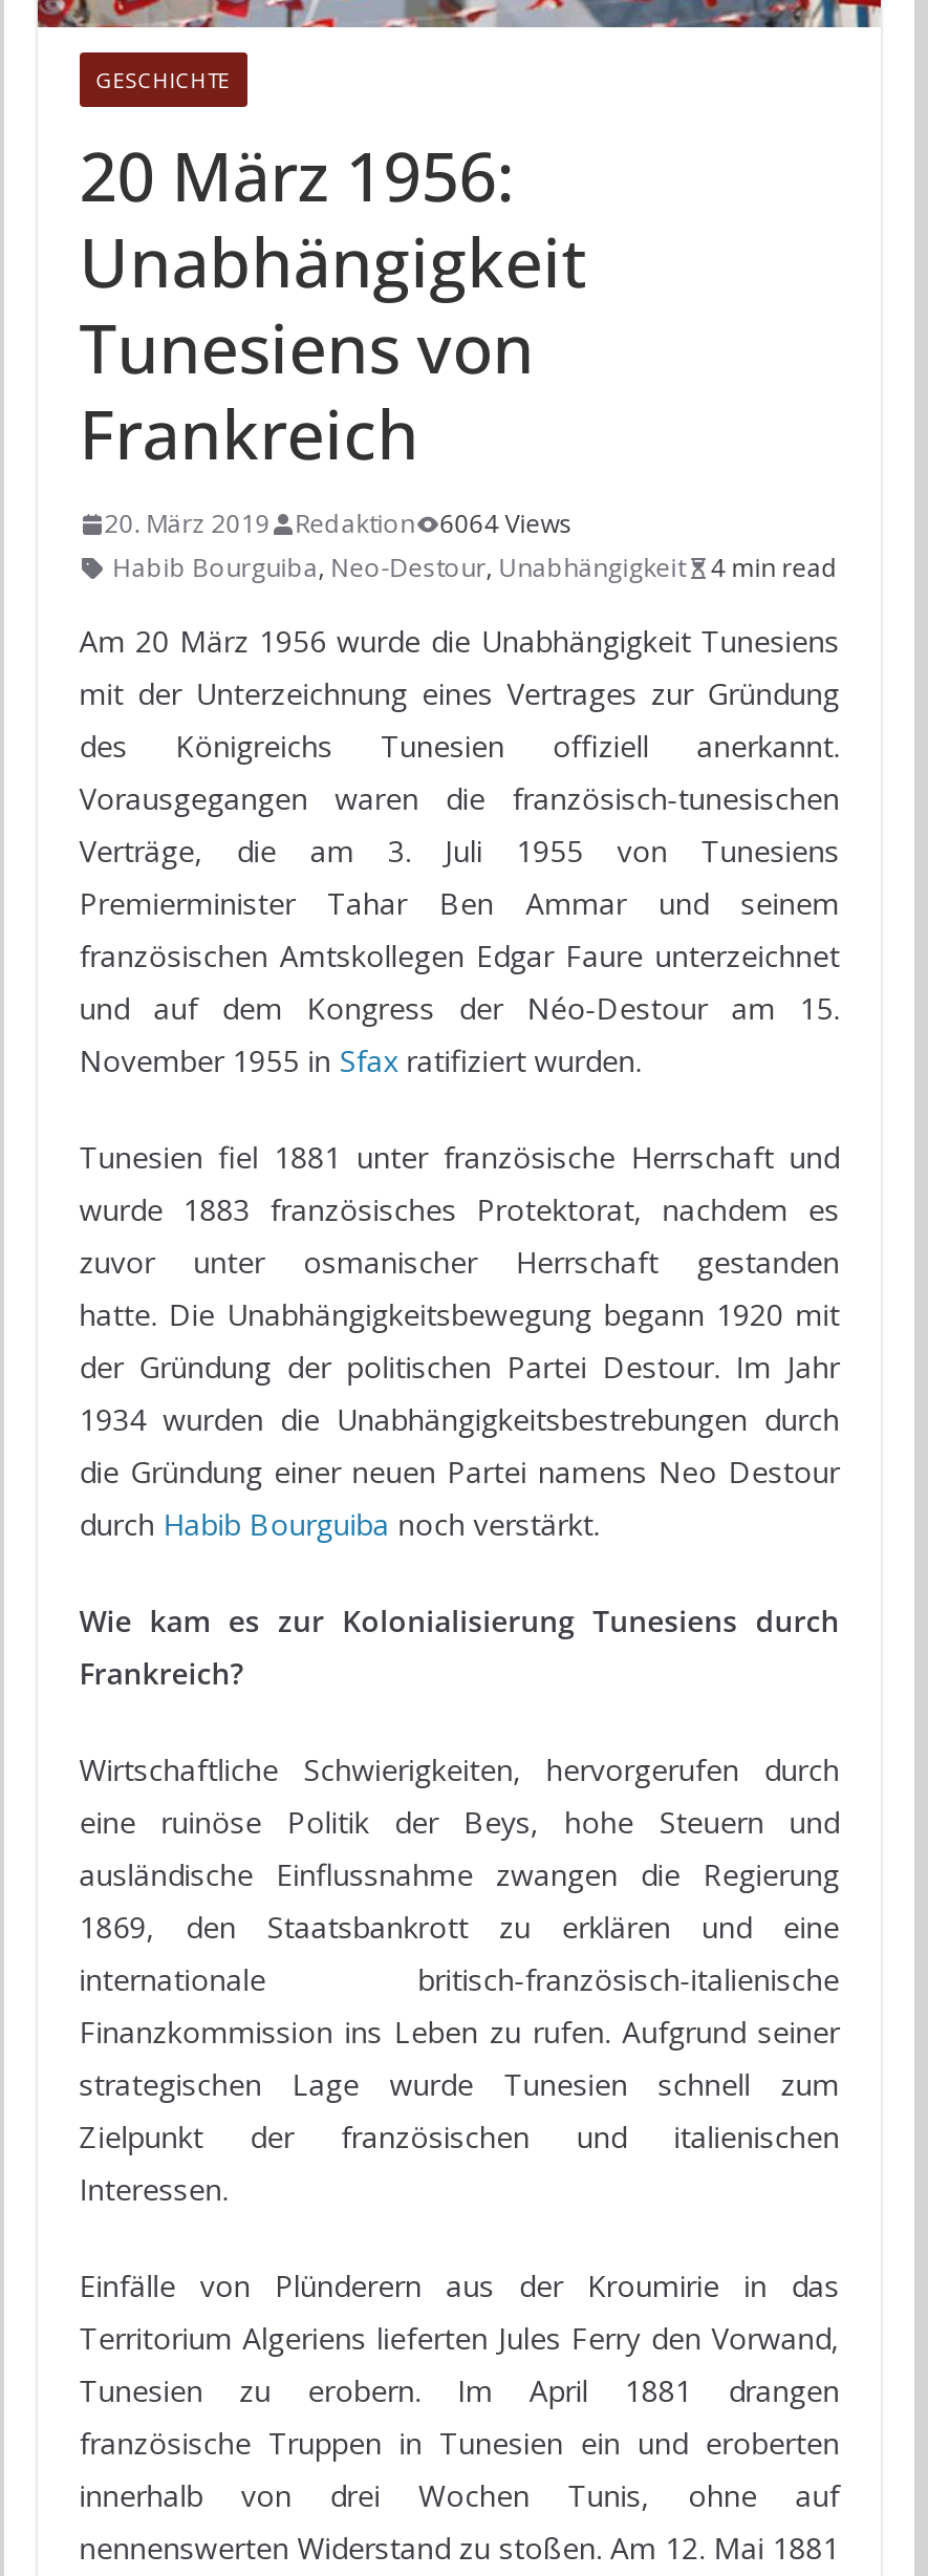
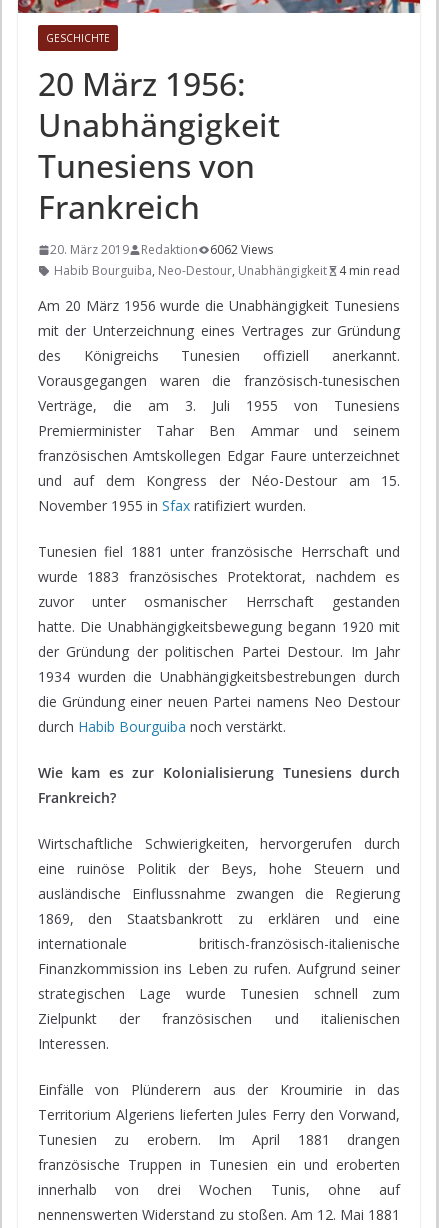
- 20. März 2019 Redaktion 6064 Views
+ 20. März 2019 Redaktion 6062 Views
